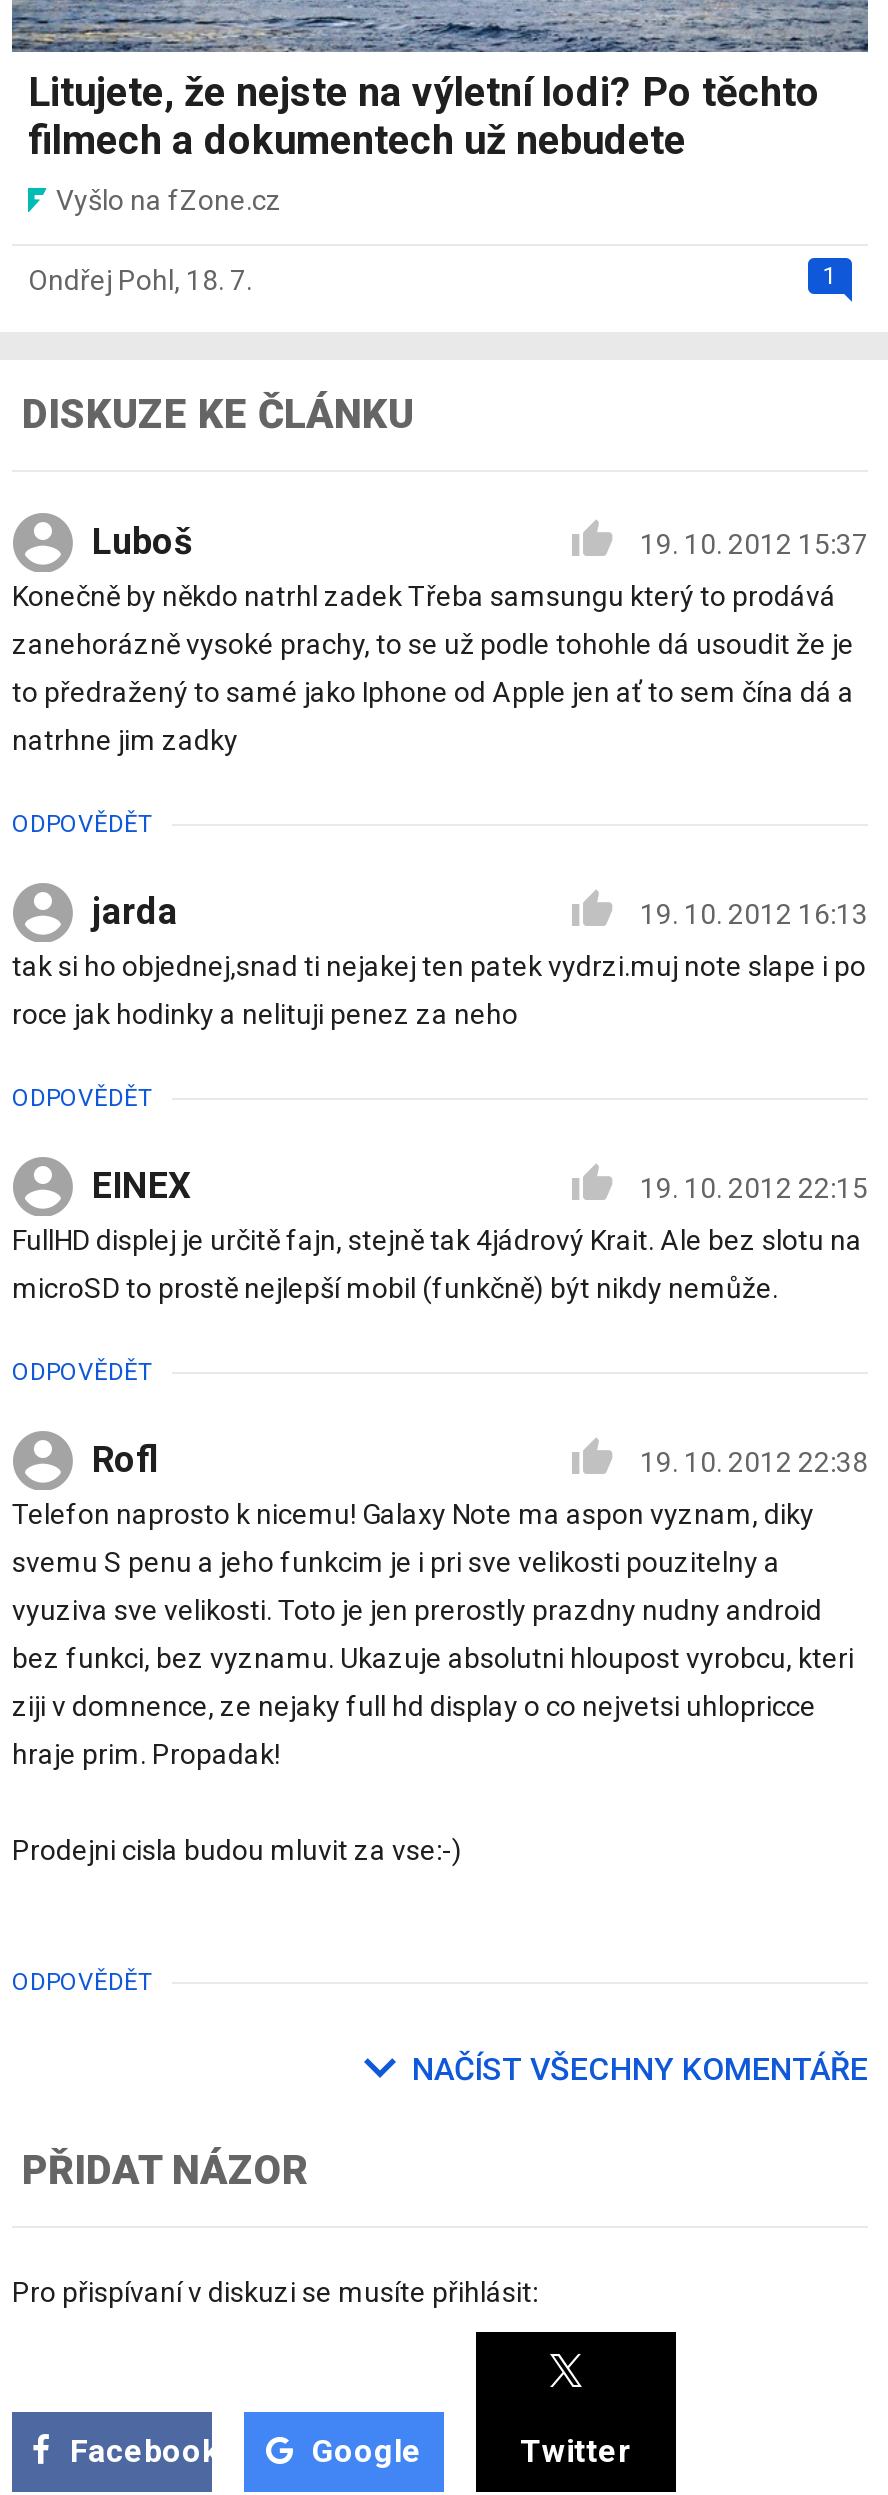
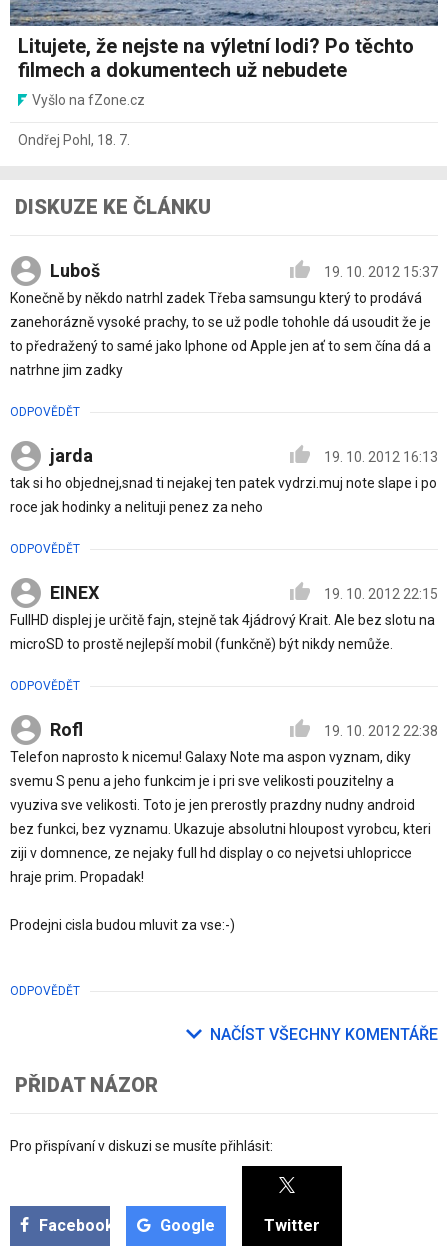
- 1
